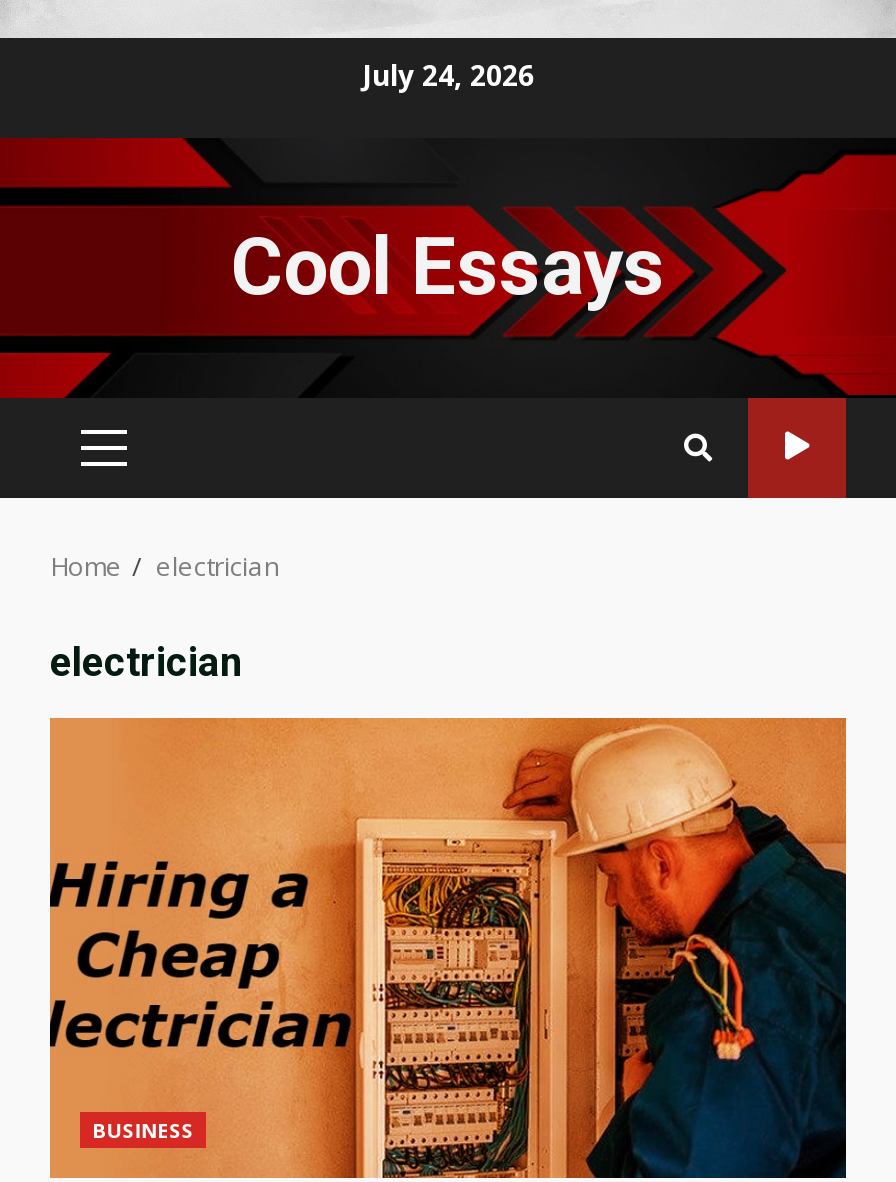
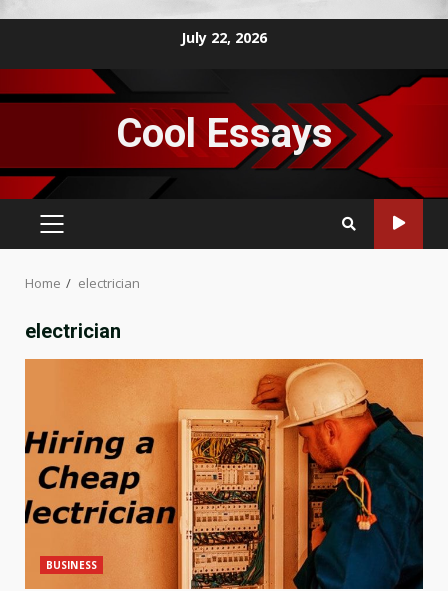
- July 24, 2026
+ July 22, 2026
